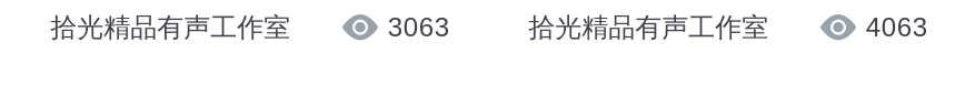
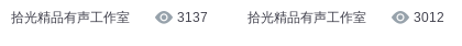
- 3063
+ 3137

- 4063
+ 3012
